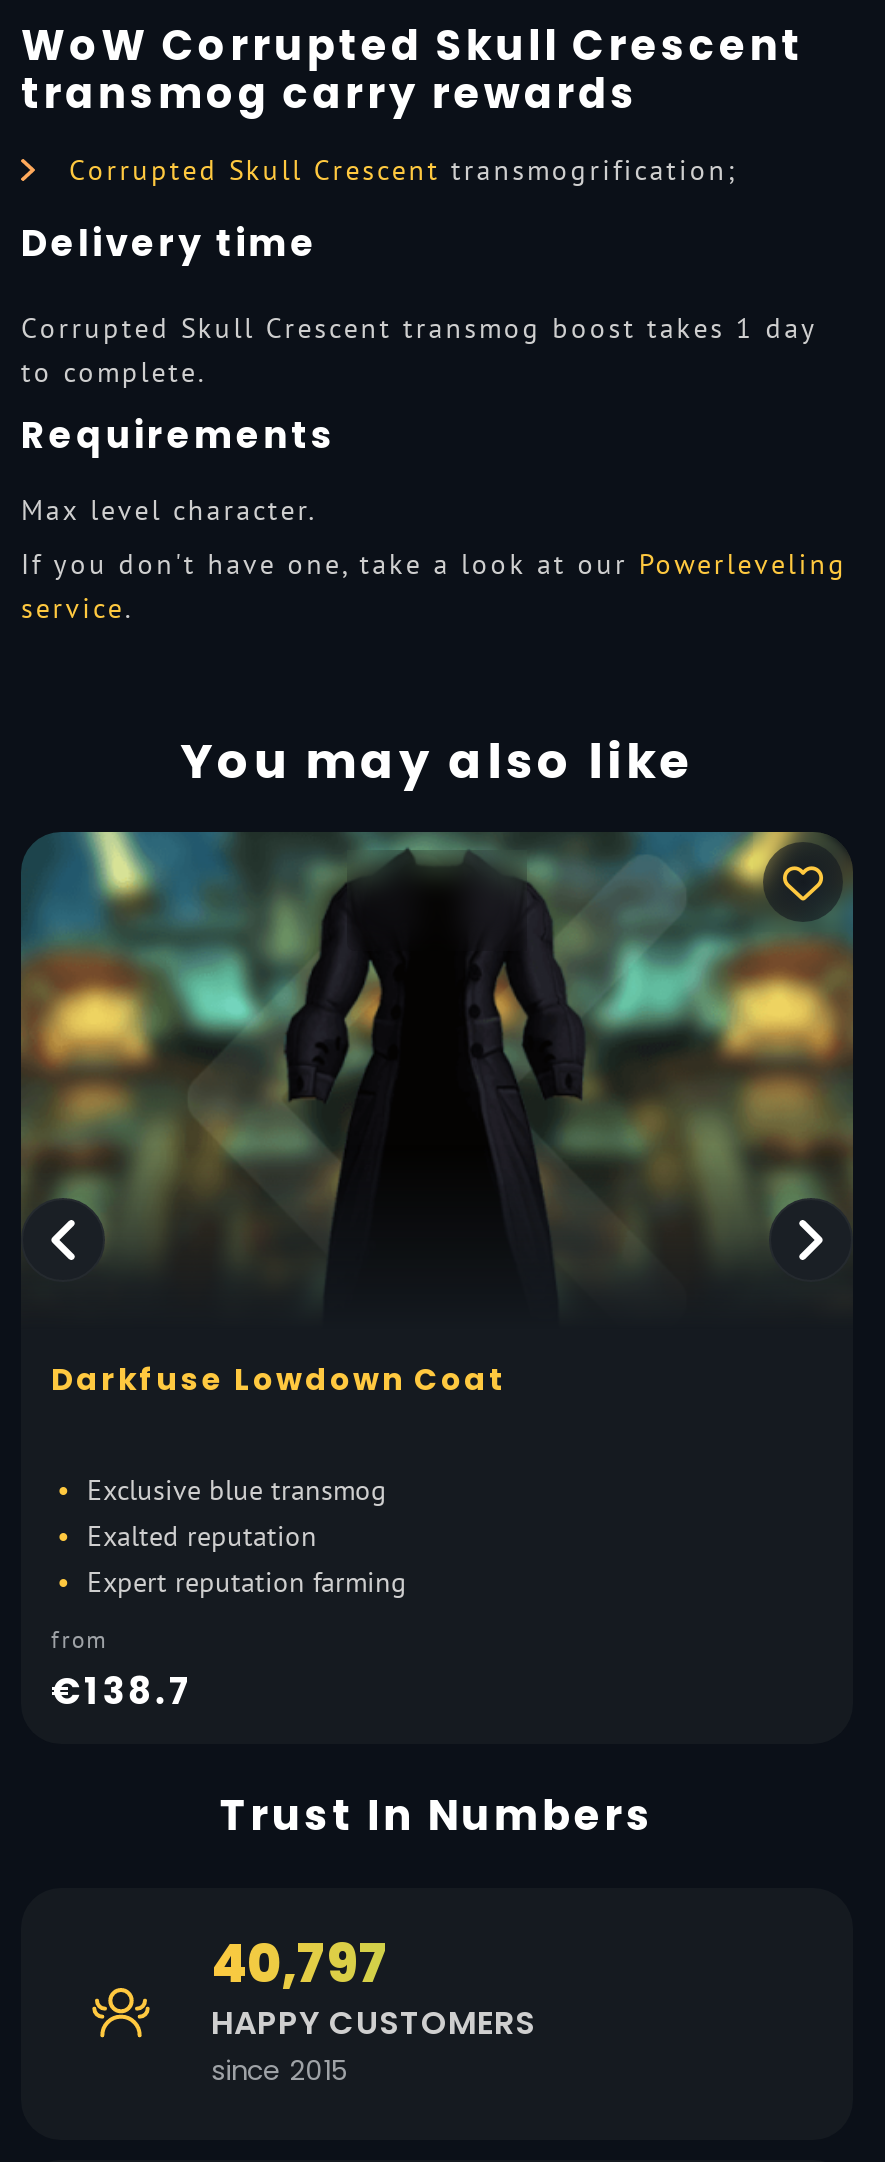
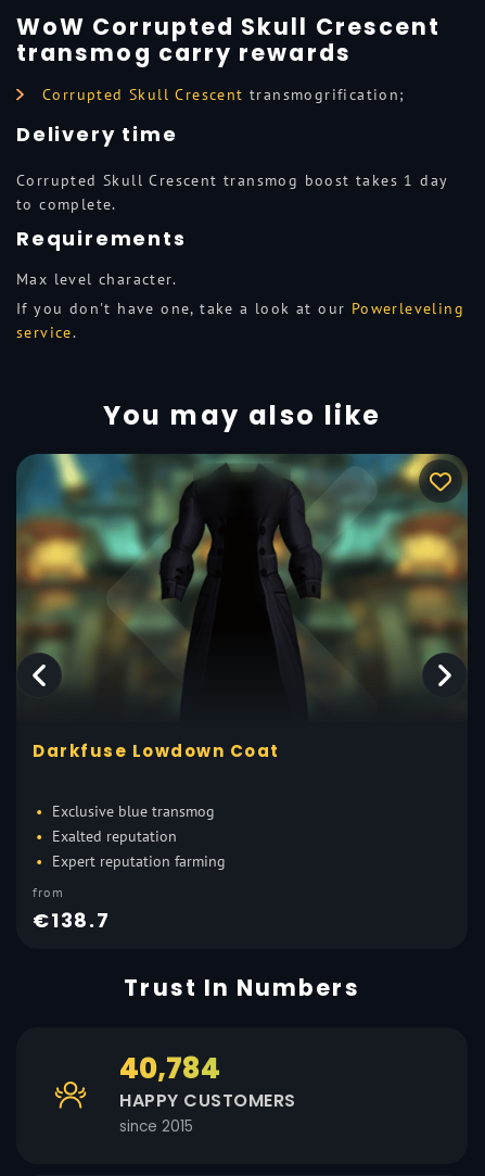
- 40,797
+ 40,784
